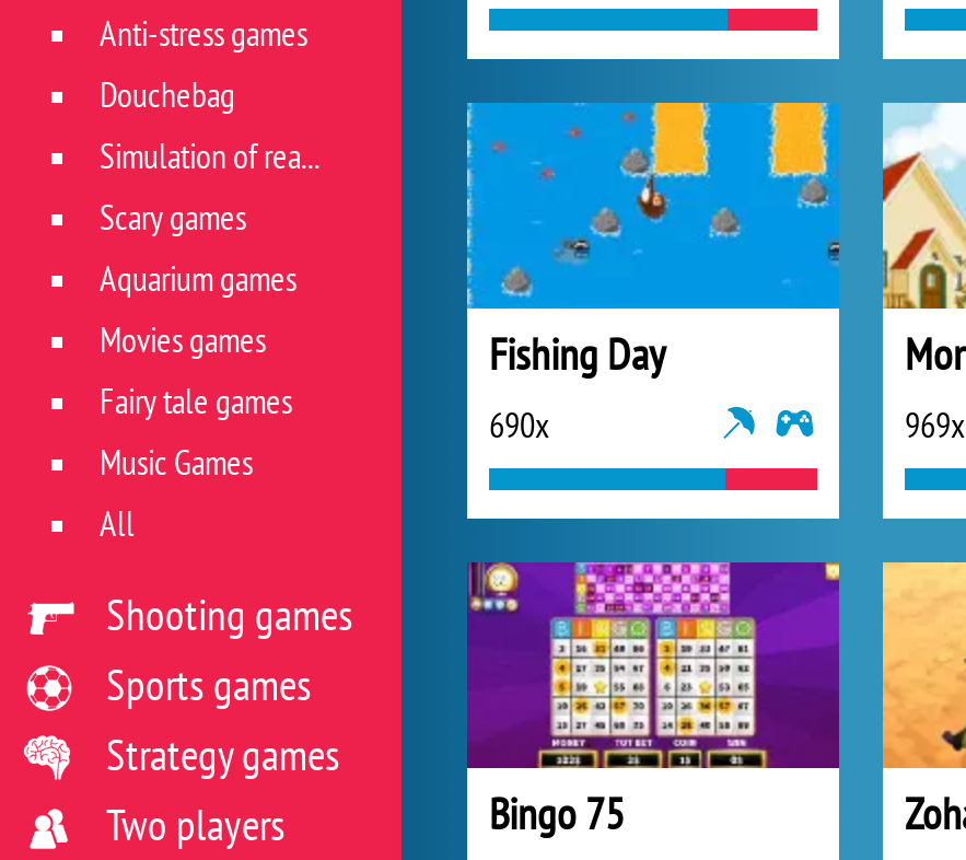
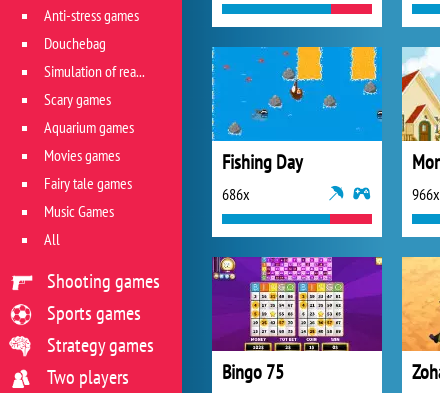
- 690x
+ 686x

- 969x
+ 966x
